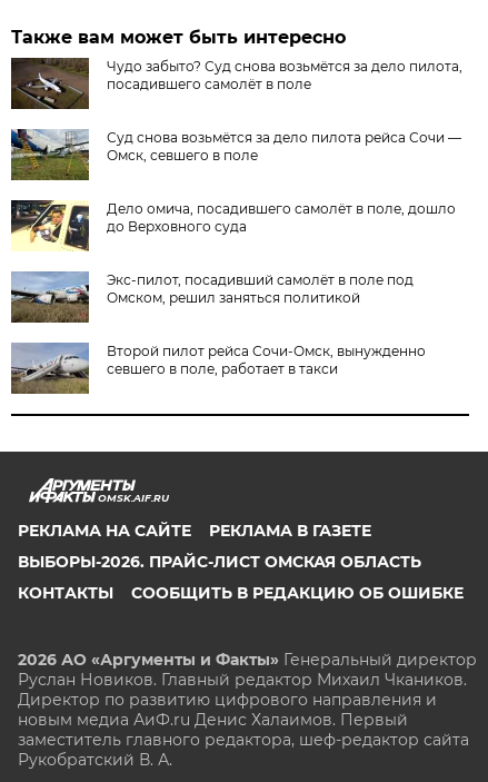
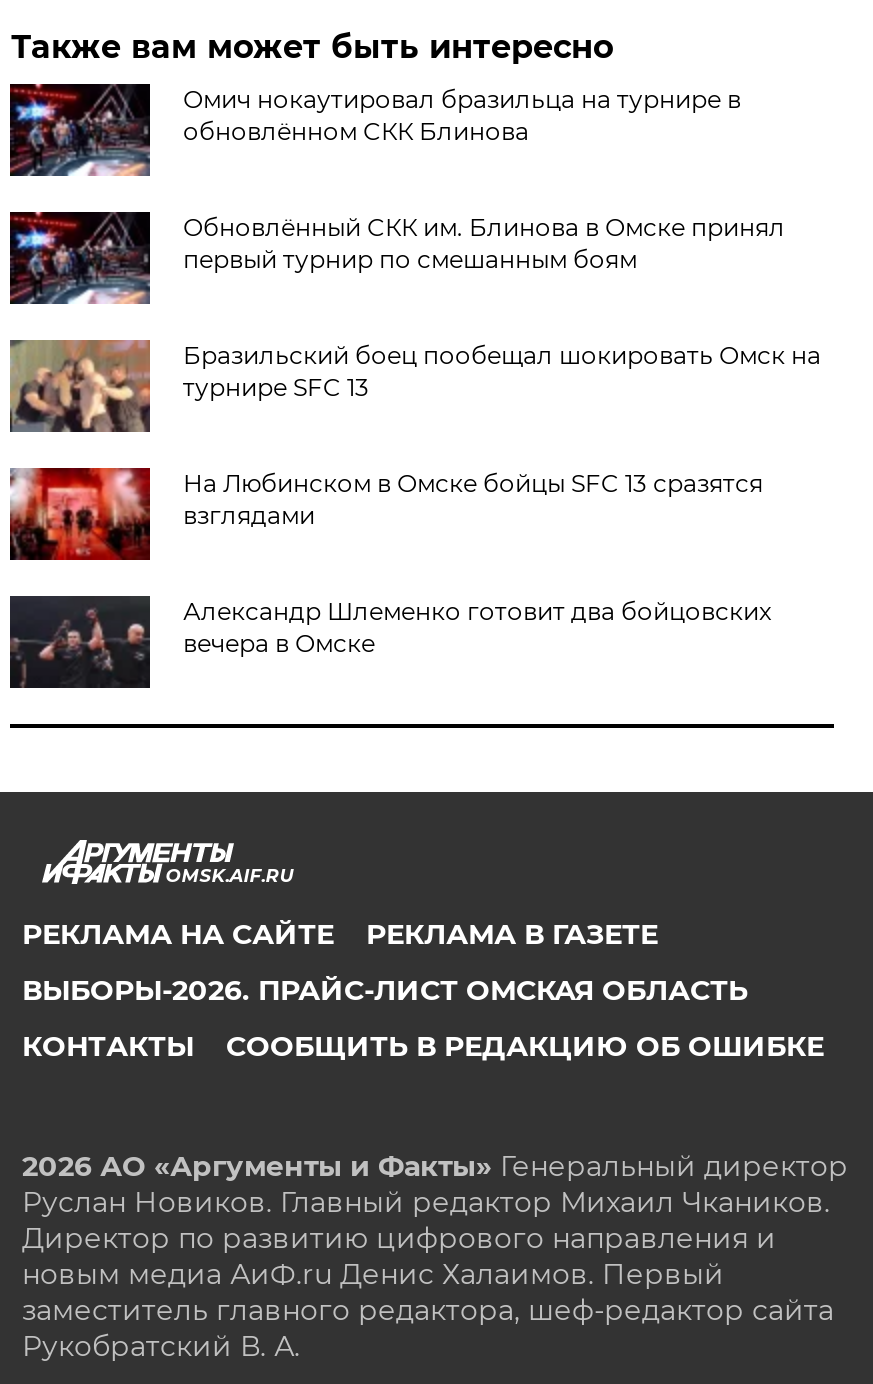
- [image]
- Чудо забыто? Суд снова возьмётся за дело пилота,
- посадившего самолёт в поле
+ [image]
+ Омич нокаутировал бразильца на турнире в
+ обновлённом СКК Блинова

- [image]
- Суд снова возьмётся за дело пилота рейса Сочи —
- Омск, севшего в поле
+ [image]
+ Обновлённый СКК им. Блинова в Омске принял
+ первый турнир по смешанным боям

- [image]
- Дело омича, посадившего самолёт в поле, дошло
- до Верховного суда
+ [image]
+ Бразильский боец пообещал шокировать Омск на
+ турнире SFC 13

- [image]
- Экс-пилот, посадивший самолёт в поле под
- Омском, решил заняться политикой
+ [image]
+ На Любинском в Омске бойцы SFC 13 сразятся
+ взглядами

- [image]
- Второй пилот рейса Сочи-Омск, вынужденно
- севшего в поле, работает в такси
+ [image]
+ Александр Шлеменко готовит два бойцовских
+ вечера в Омске
